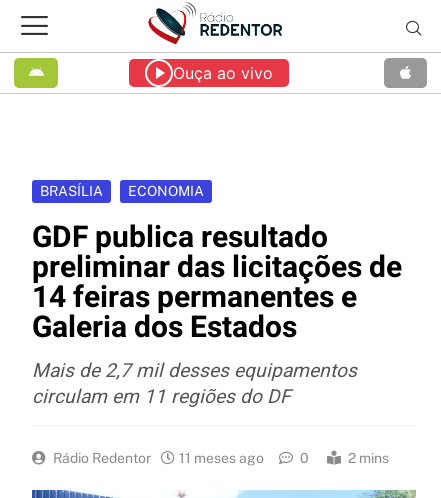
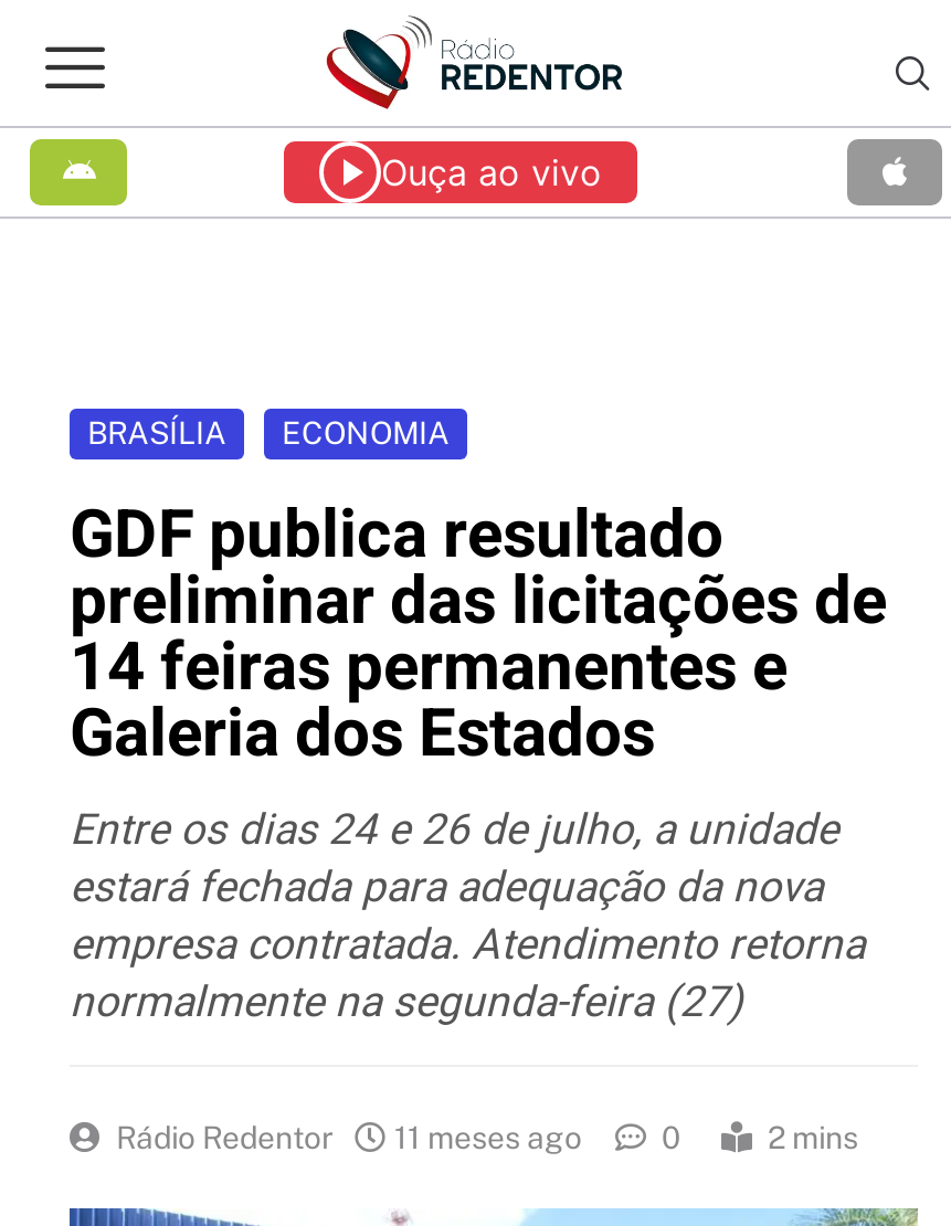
- Mais de 2,7 mil desses equipamentos
- circulam em 11 regiões do DF
+ Entre os dias 24 e 26 de julho, a unidade
+ estará fechada para adequação da nova
+ empresa contratada. Atendimento retorna
+ normalmente na segunda-feira (27)
